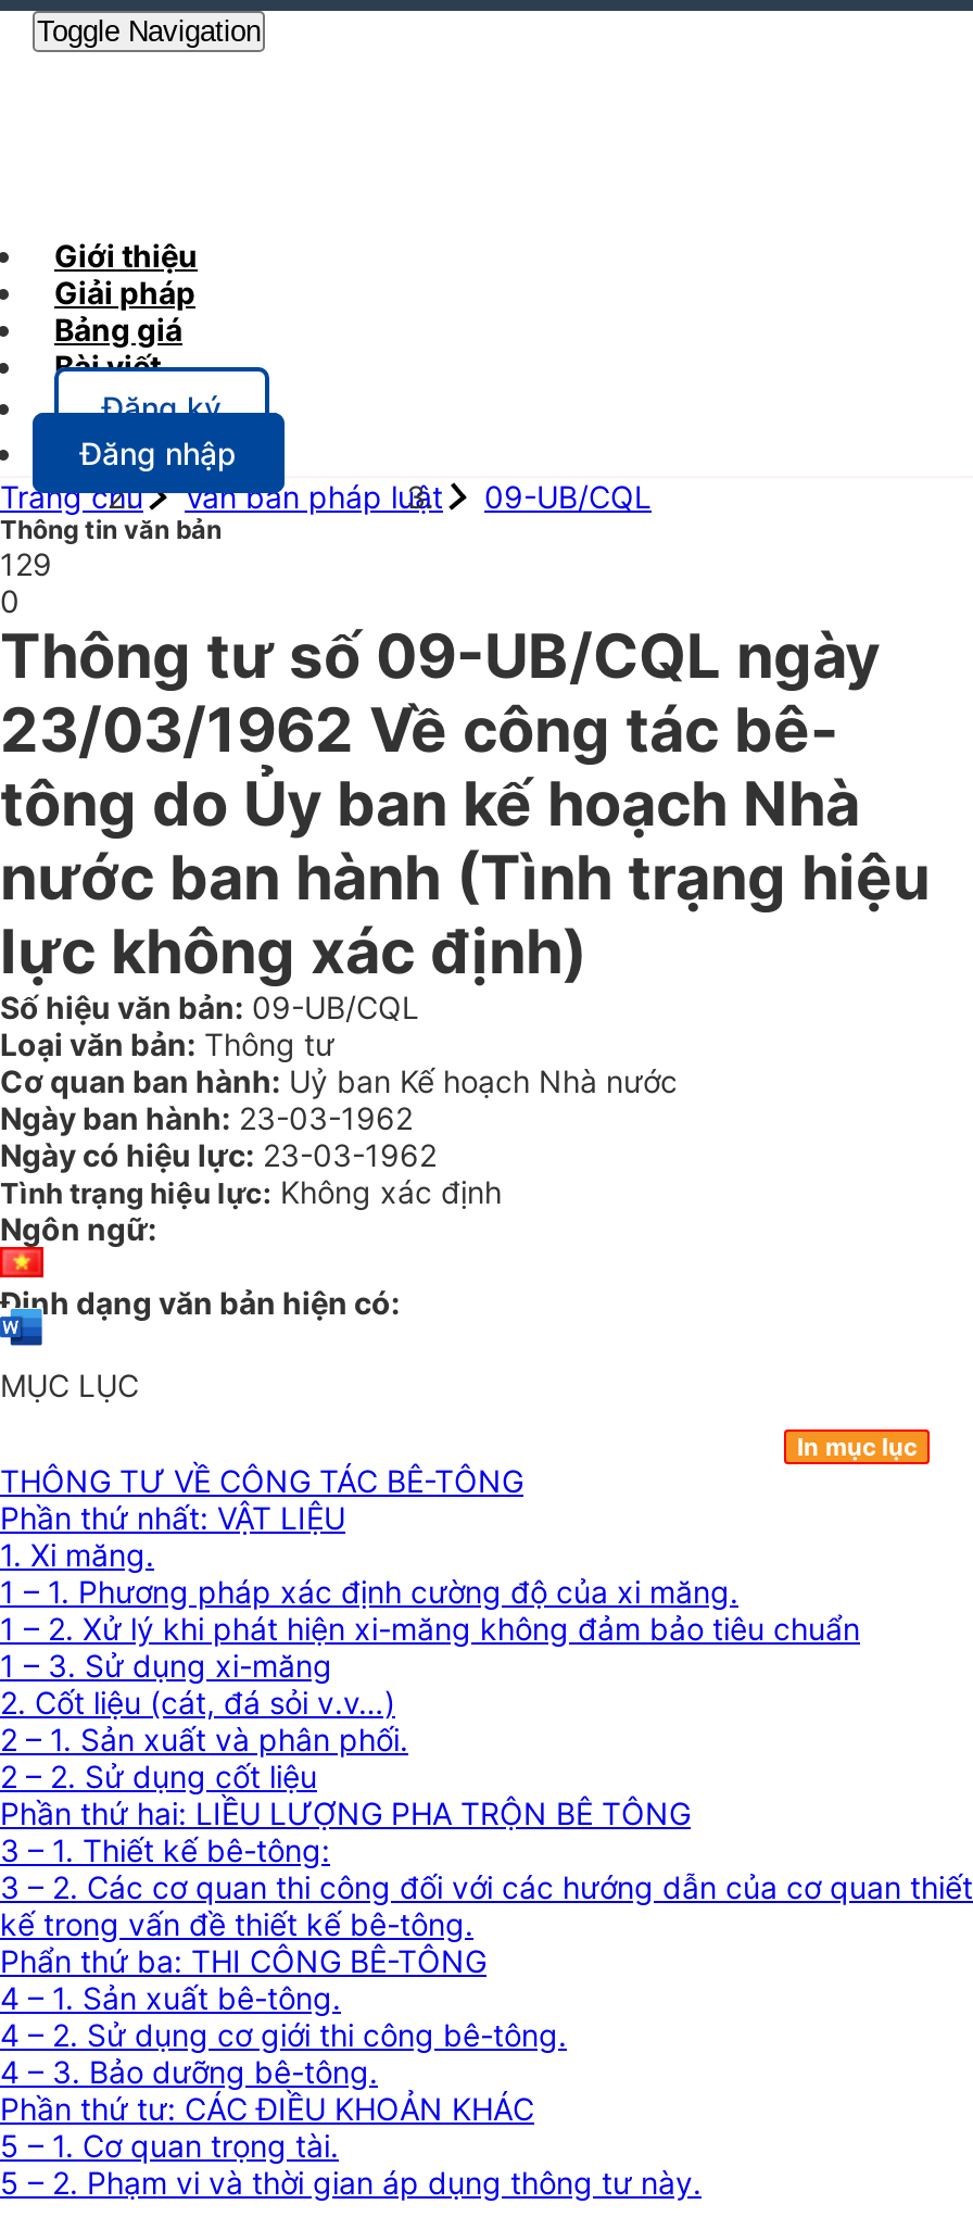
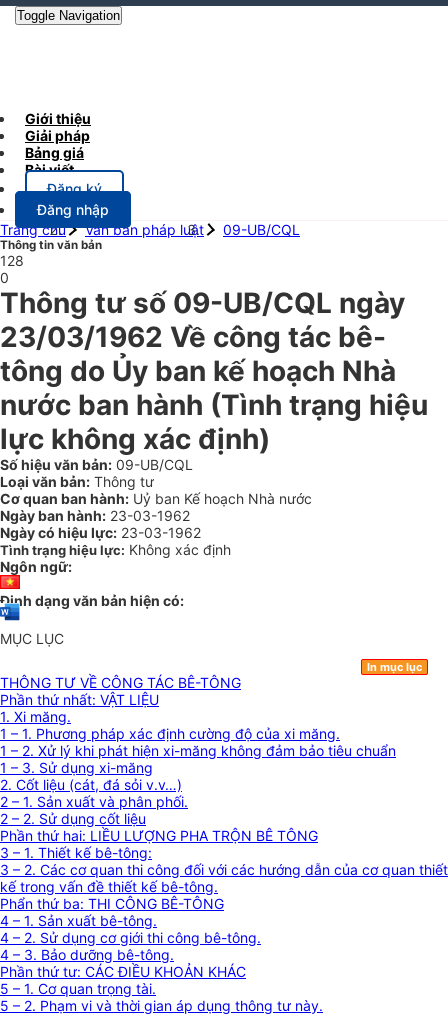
- 129
+ 128
